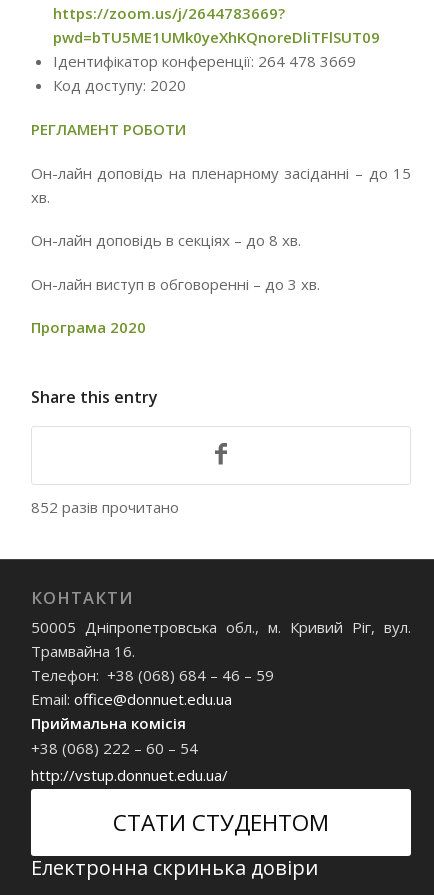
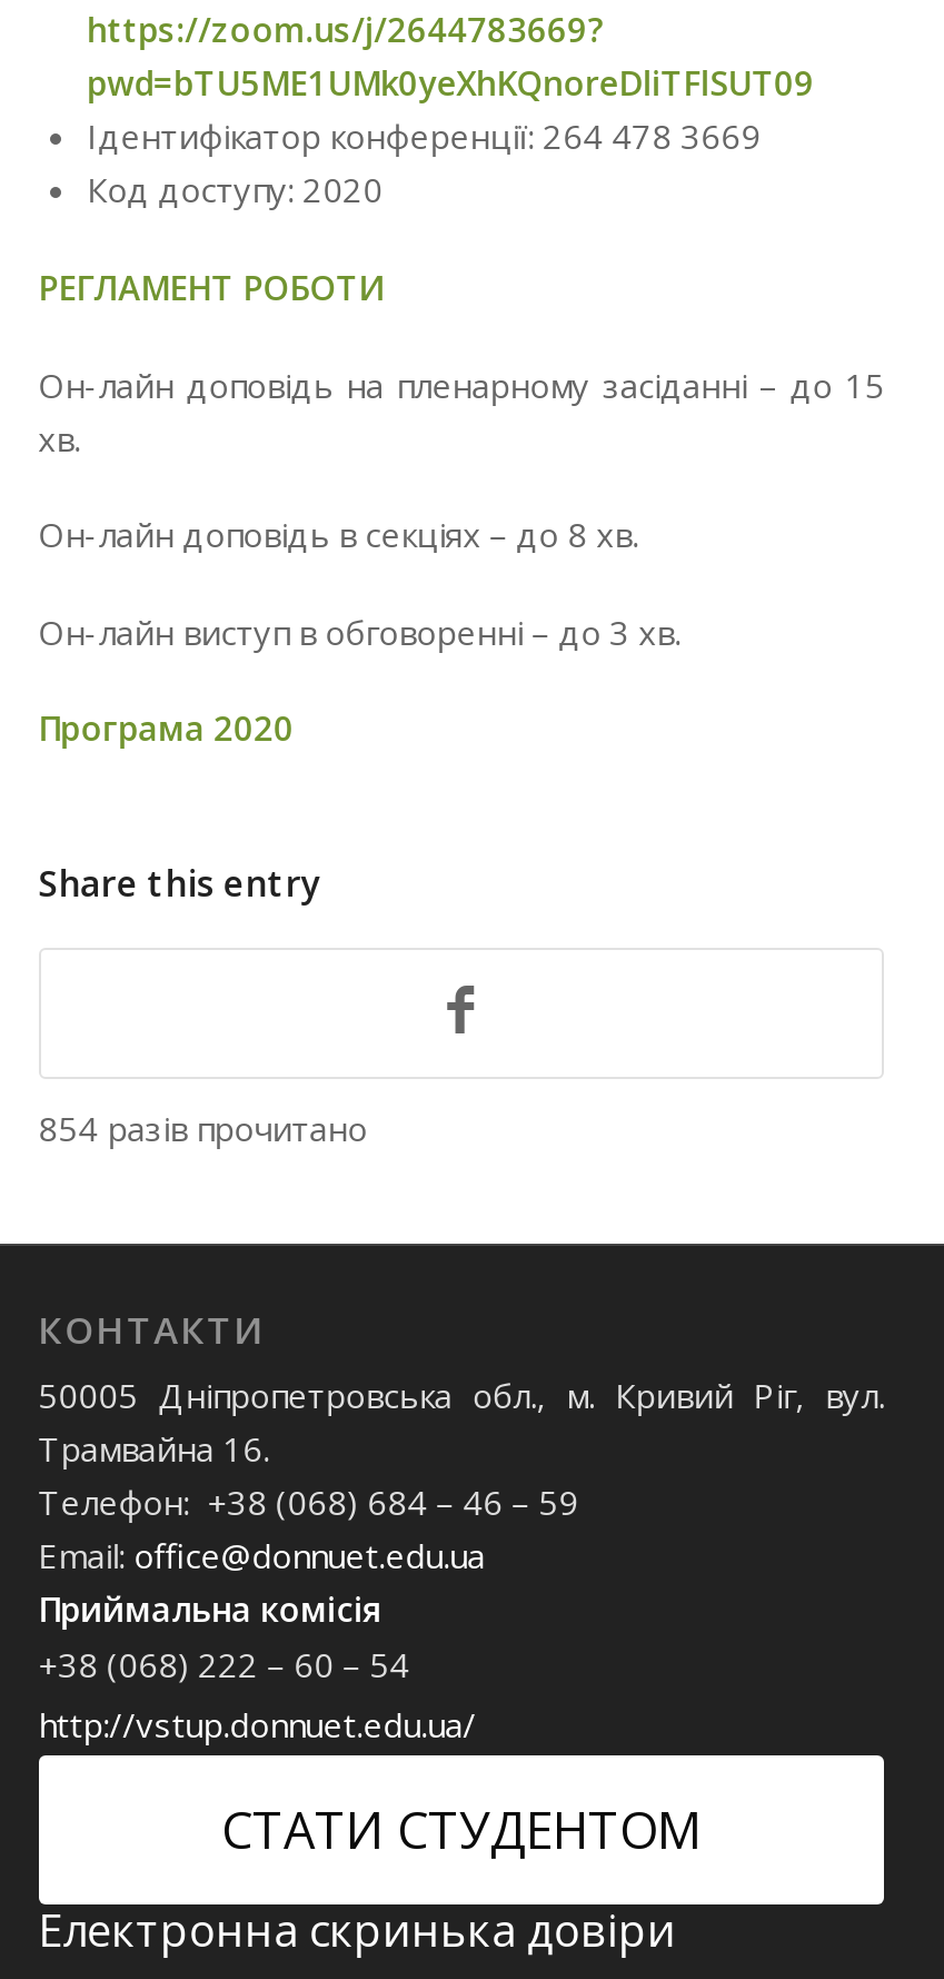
- 852 разів прочитано
+ 854 разів прочитано
